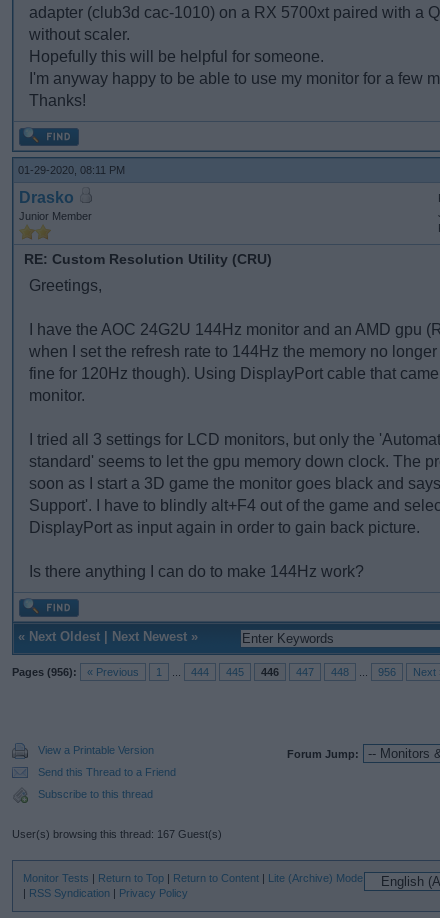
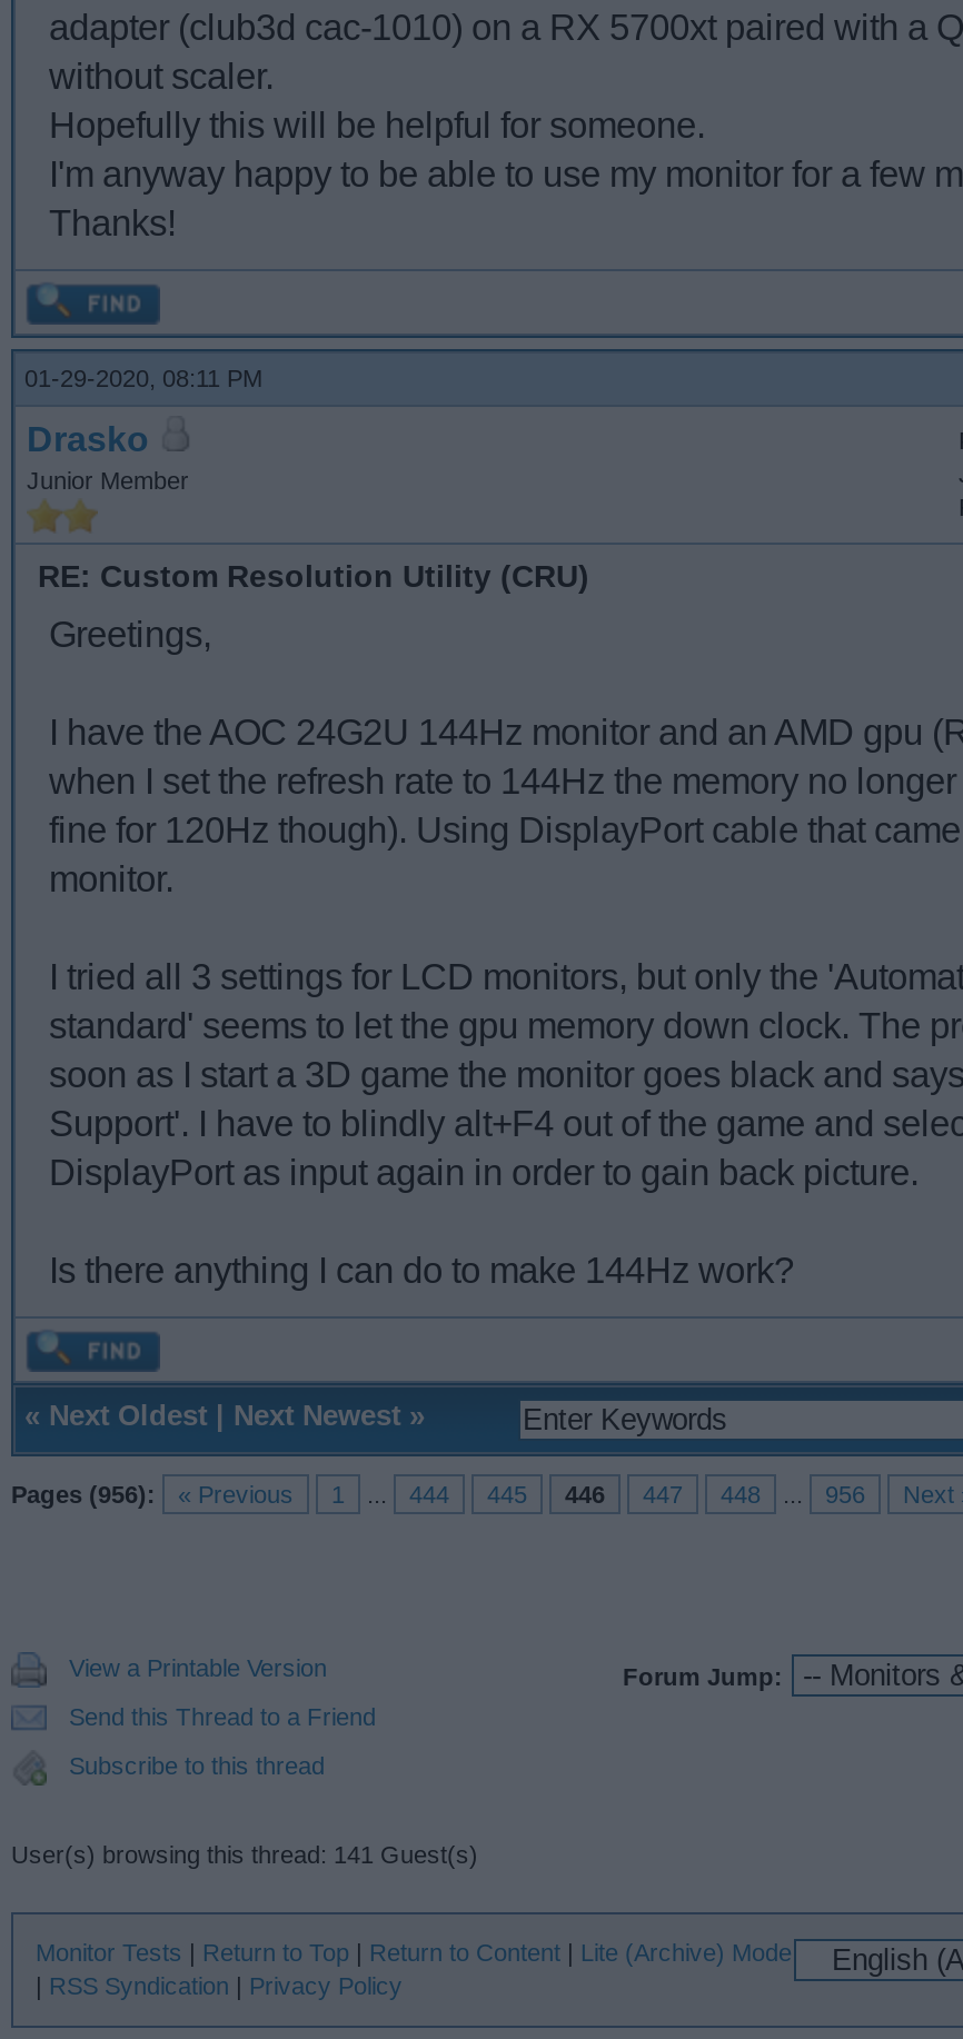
- User(s) browsing this thread: 167 Guest(s)
+ User(s) browsing this thread: 141 Guest(s)
